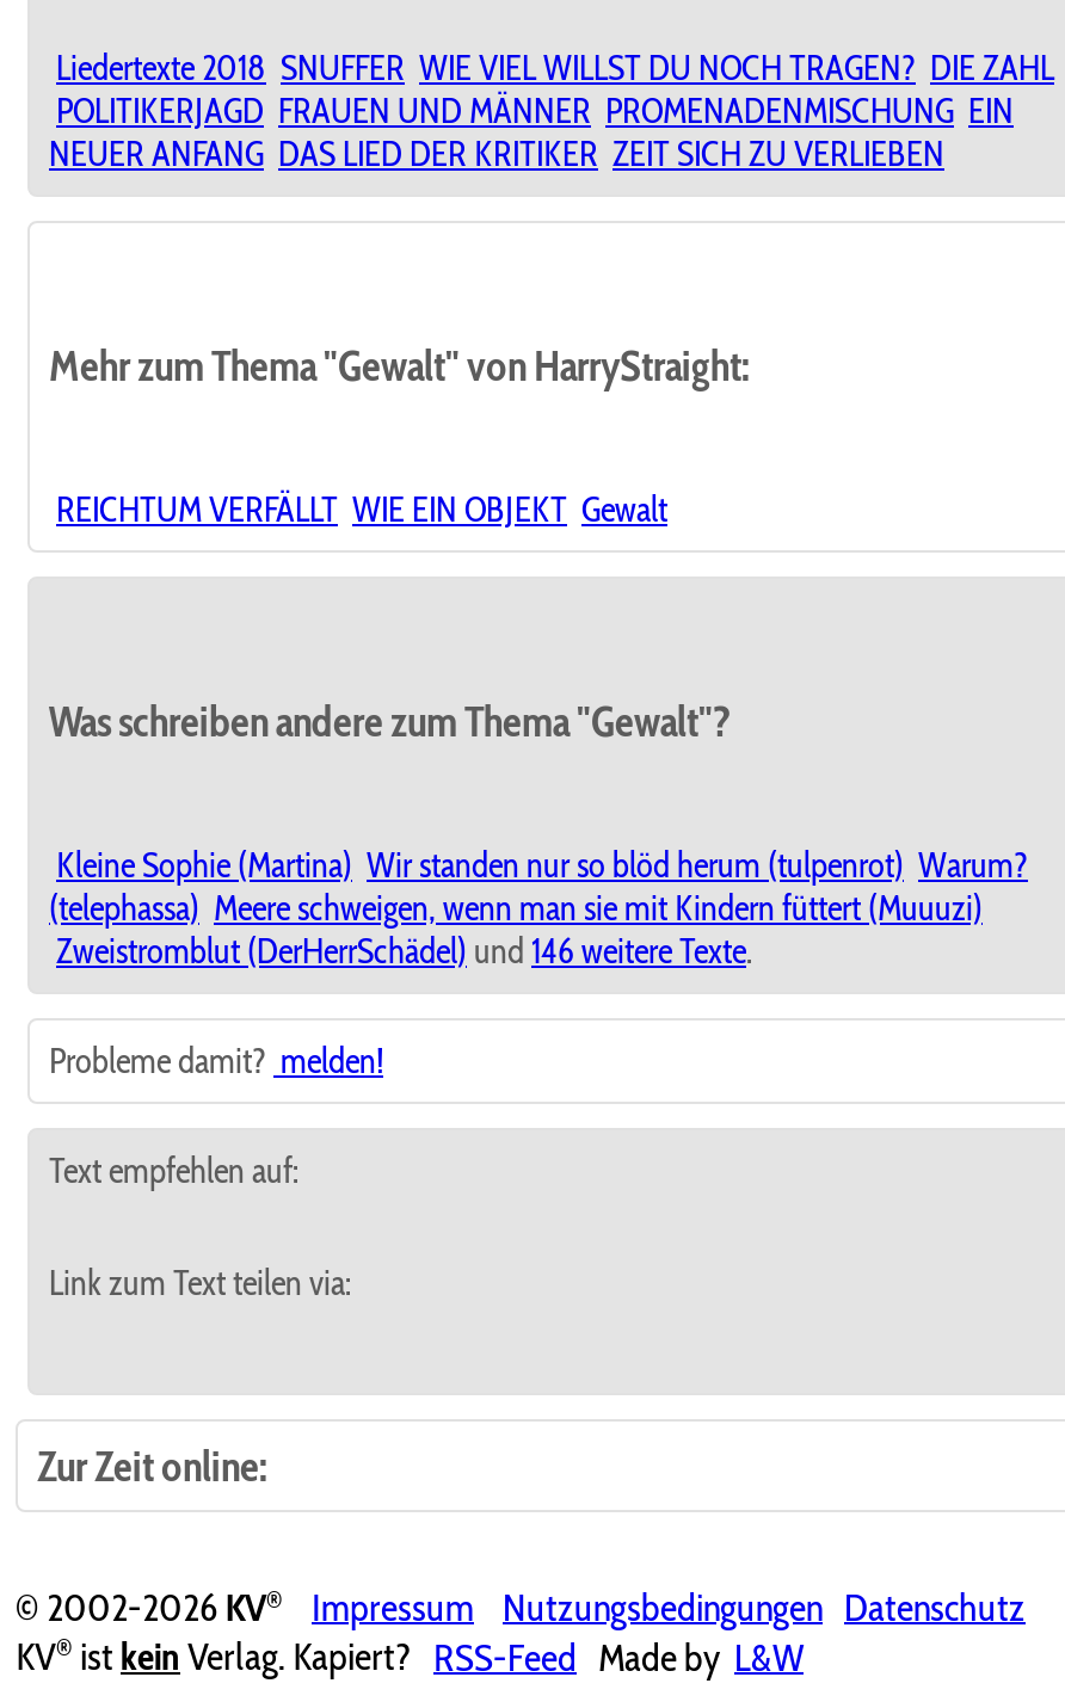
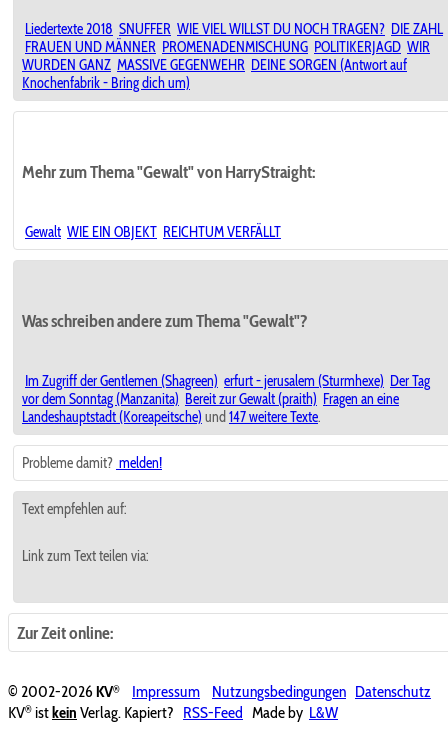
- POLITIKERJAGD FRAUEN UND MÄNNER PROMENADENMISCHUNG EIN
- NEUER ANFANG DAS LIED DER KRITIKER ZEIT SICH ZU VERLIEBEN
+ FRAUEN UND MÄNNER PROMENADENMISCHUNG POLITIKERJAGD WIR
+ WURDEN GANZ MASSIVE GEGENWEHR DEINE SORGEN (Antwort auf
+ Knochenfabrik - Bring dich um)

- REICHTUM VERFÄLLT WIE EIN OBJEKT Gewalt
+ Gewalt WIE EIN OBJEKT REICHTUM VERFÄLLT

- Kleine Sophie (Martina) Wir standen nur so blöd herum (tulpenrot) Warum?
- (telephassa) Meere schweigen, wenn man sie mit Kindern füttert (Muuuzi)
- Zweistromblut (DerHerrSchädel) und 146 weitere Texte.
+ Im Zugriff der Gentlemen (Shagreen) erfurt - jerusalem (Sturmhexe) Der Tag
+ vor dem Sonntag (Manzanita) Bereit zur Gewalt (praith) Fragen an eine
+ Landeshauptstadt (Koreapeitsche) und 147 weitere Texte.
